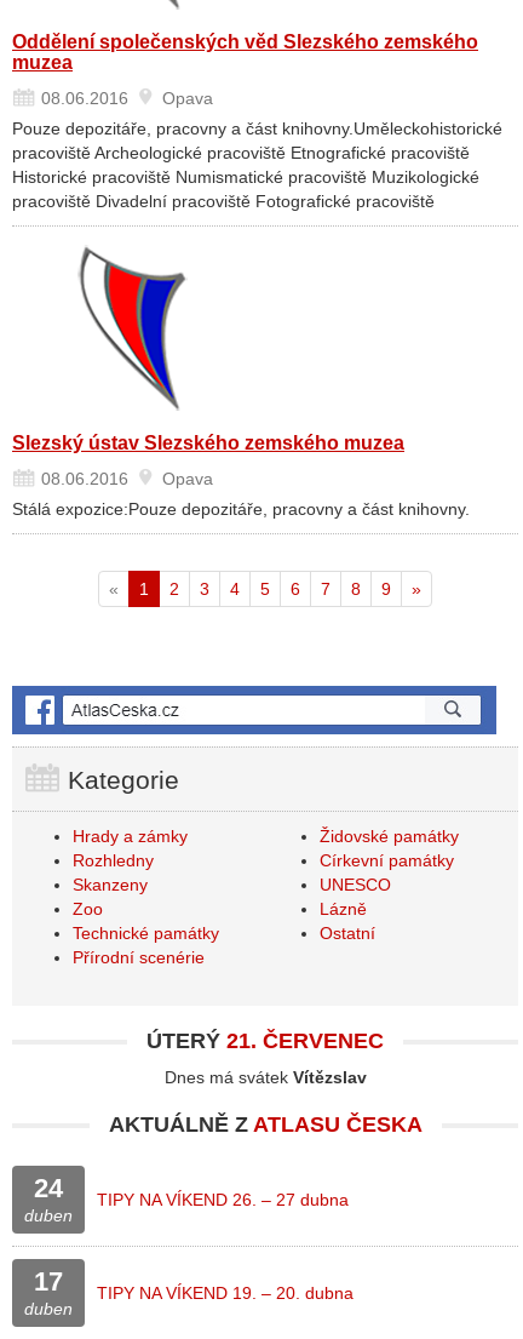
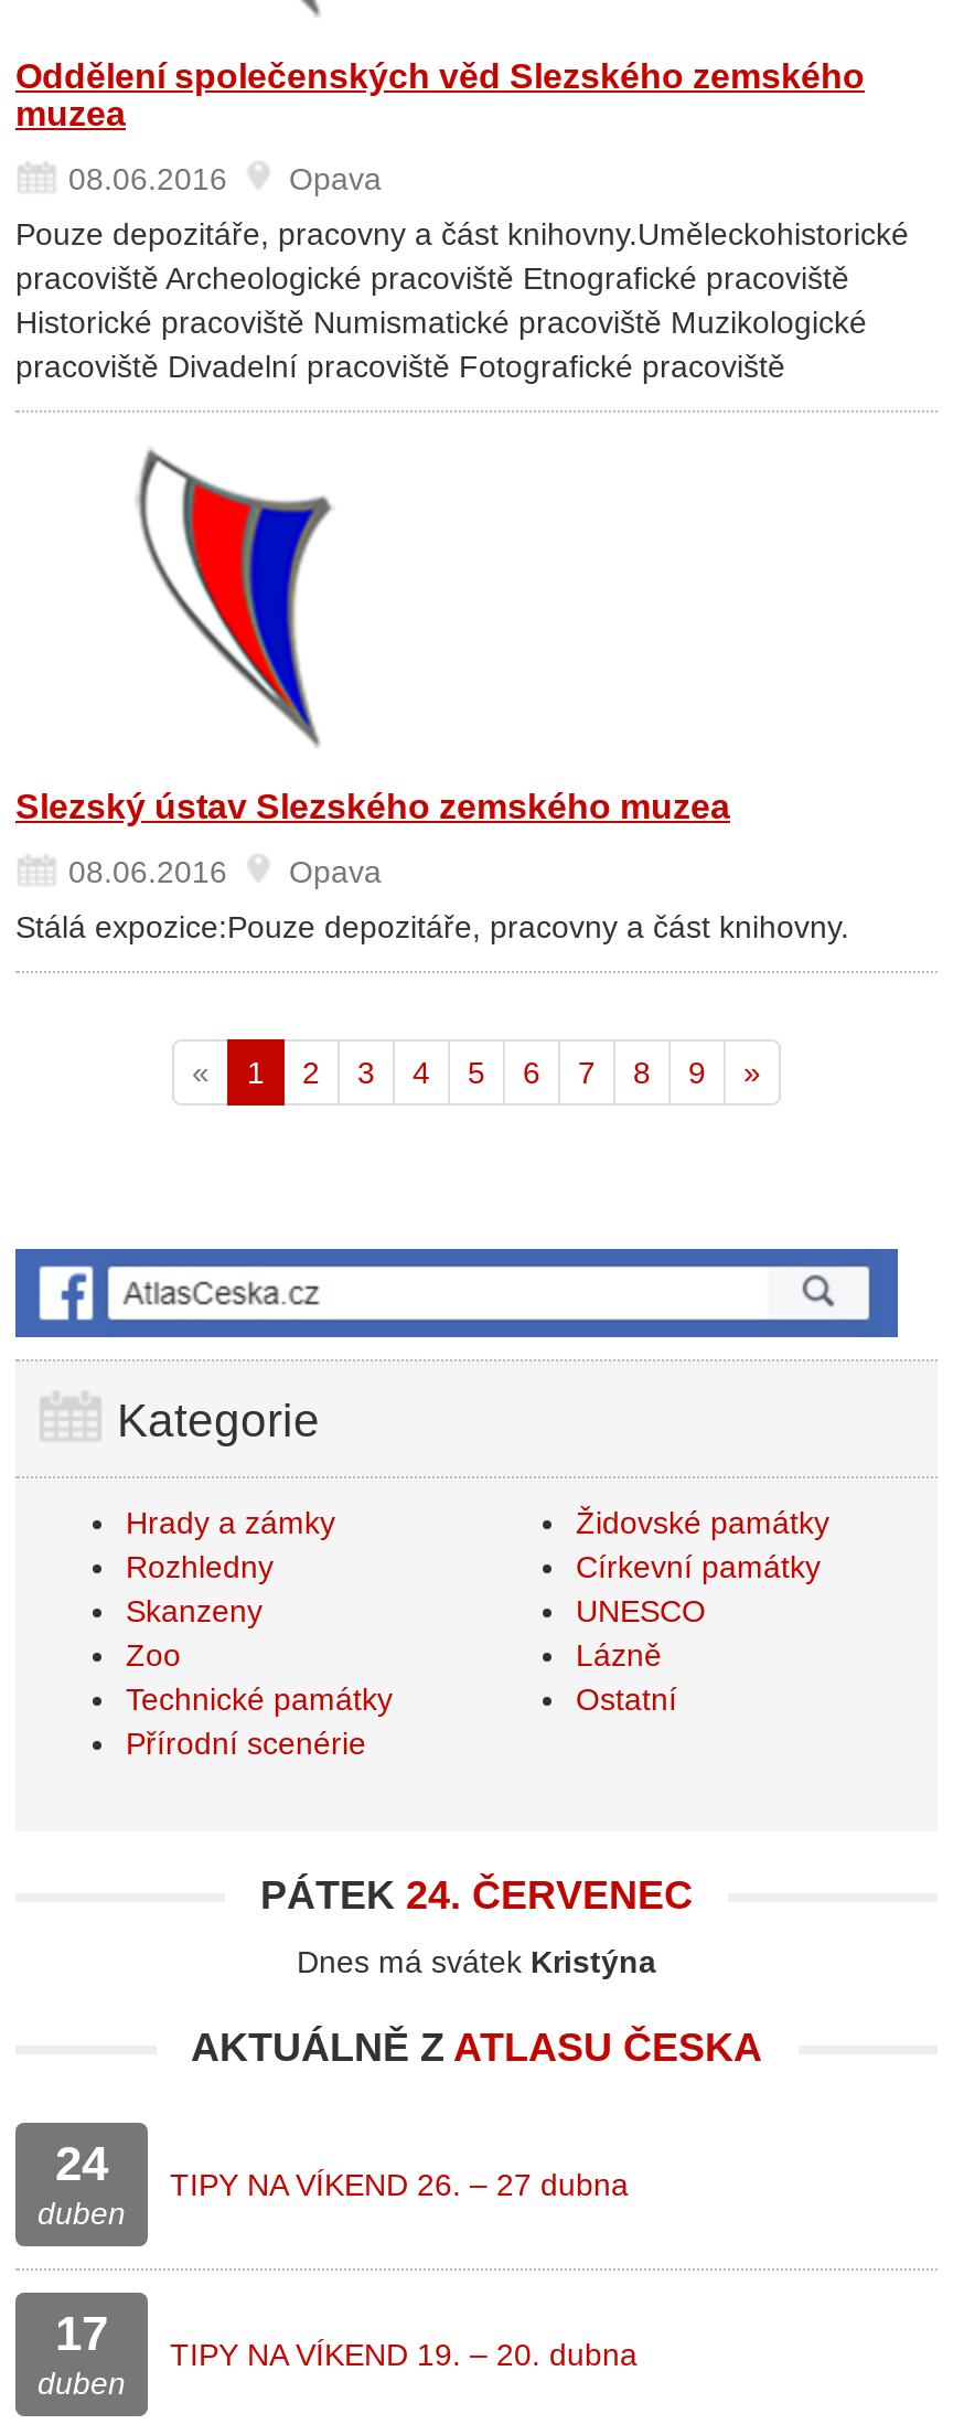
- ÚTERÝ 21. ČERVENEC
+ PÁTEK 24. ČERVENEC

- Dnes má svátek Vítězslav
+ Dnes má svátek Kristýna
